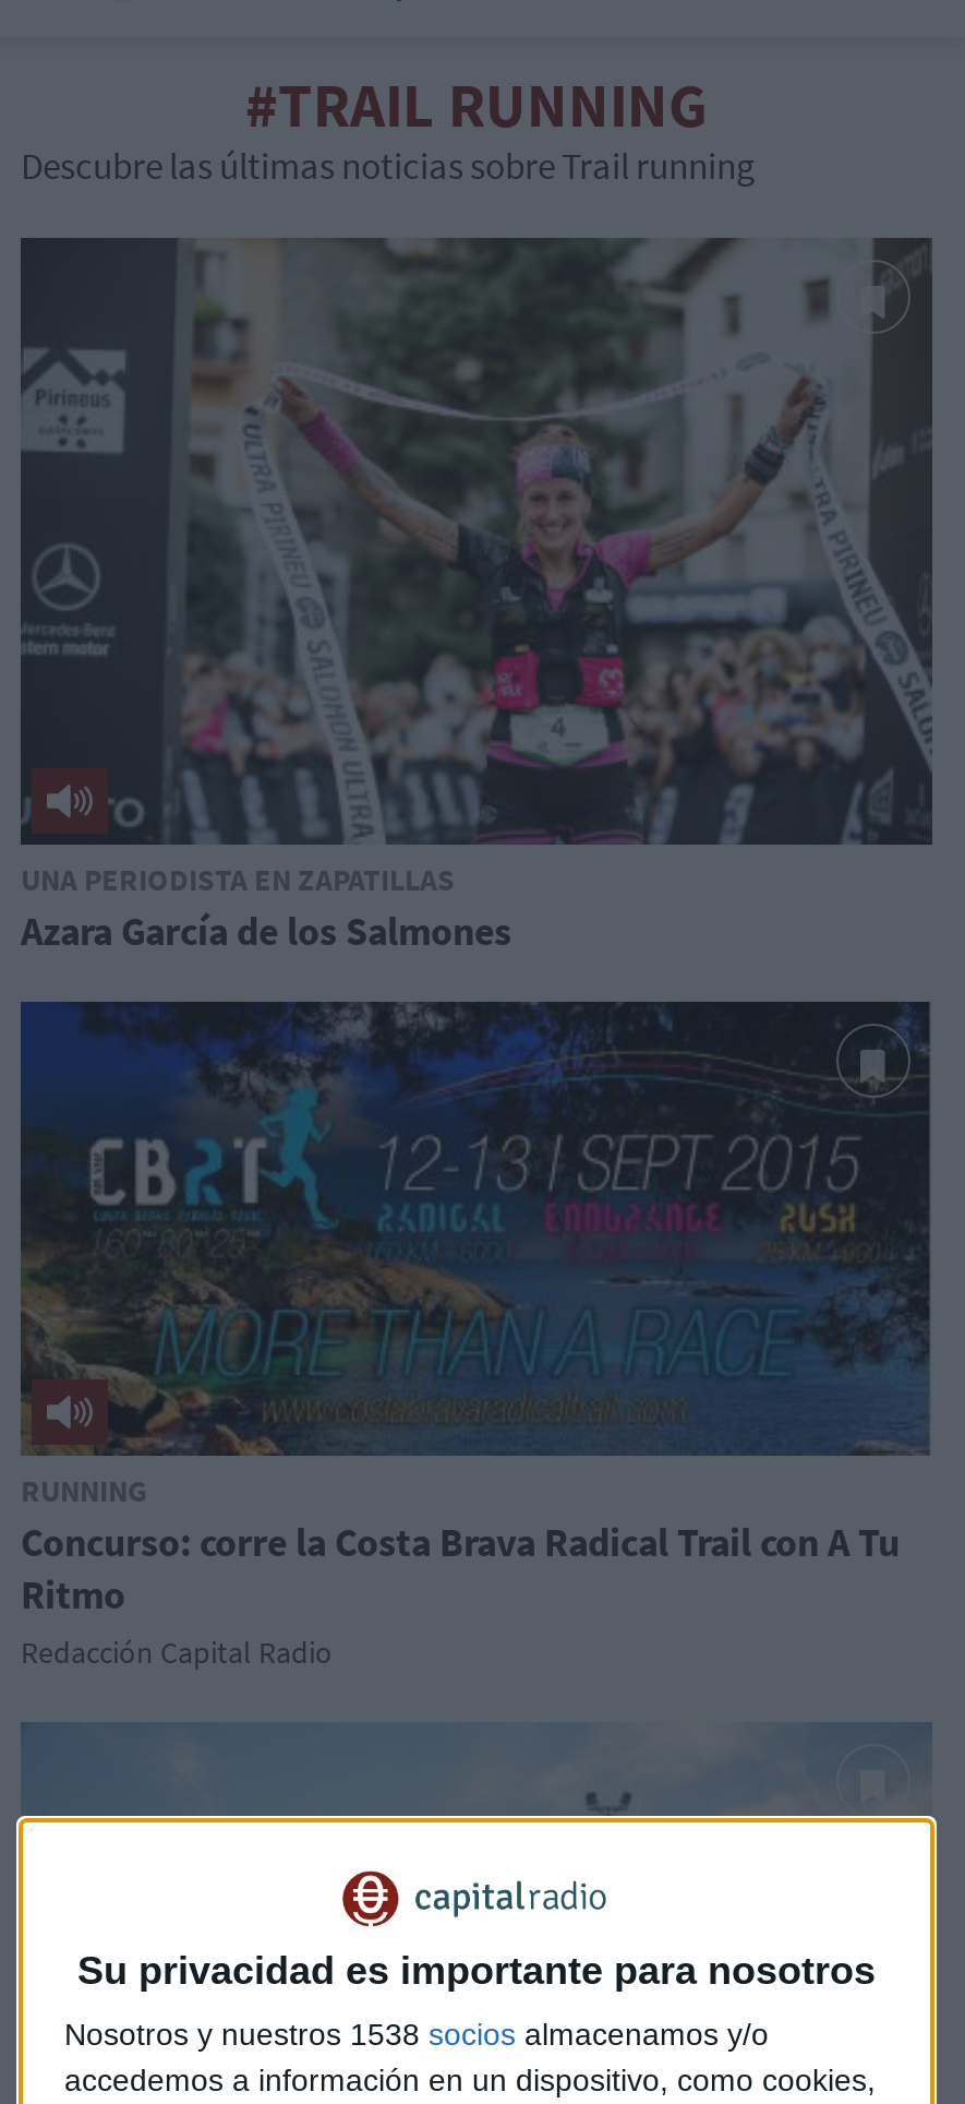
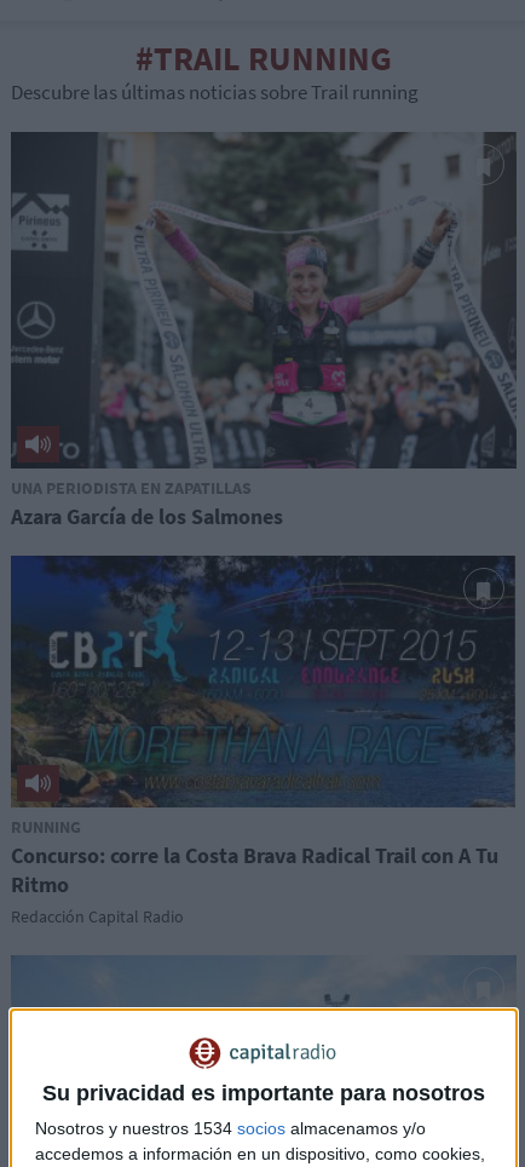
- Nosotros y nuestros 1538 socios almacenamos y/o
+ Nosotros y nuestros 1534 socios almacenamos y/o
